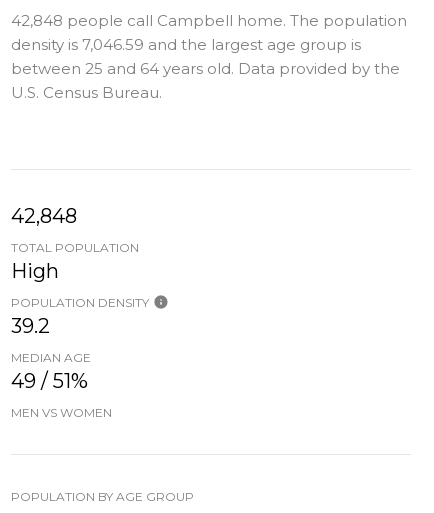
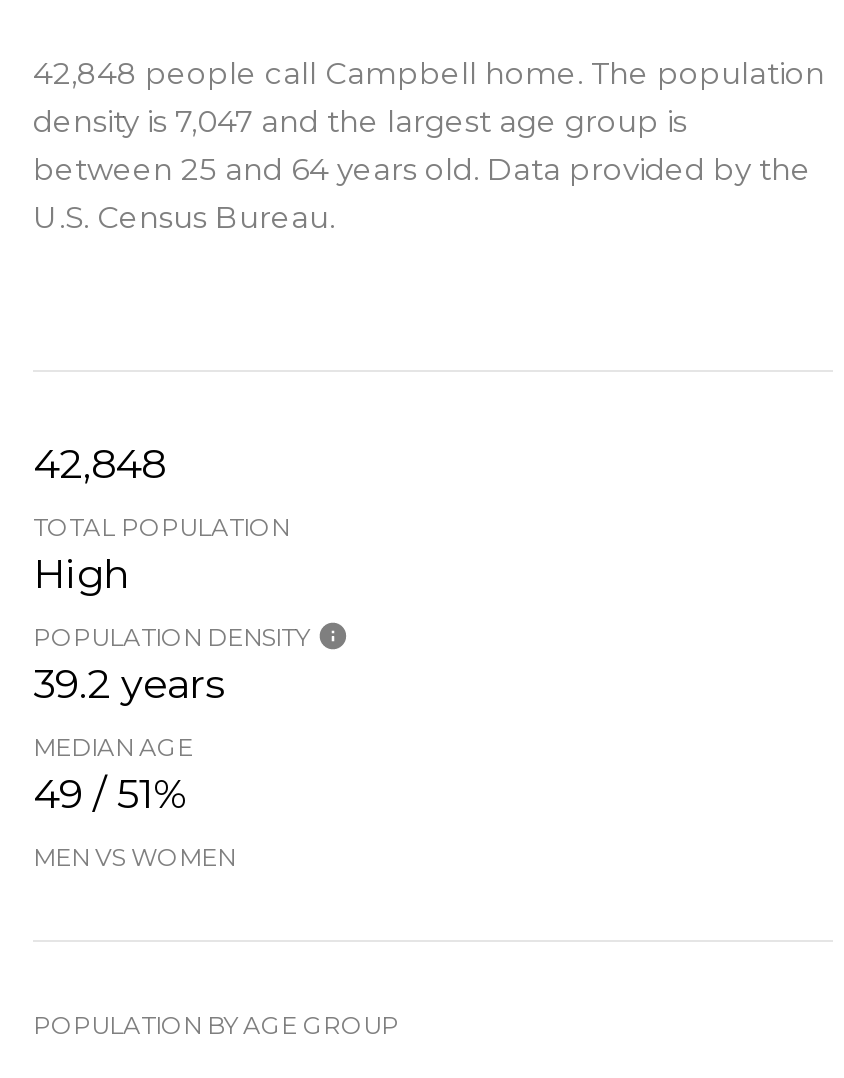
- density is 7,046.59 and the largest age group is
+ density is 7,047 and the largest age group is

- 39.2
+ 39.2 years
